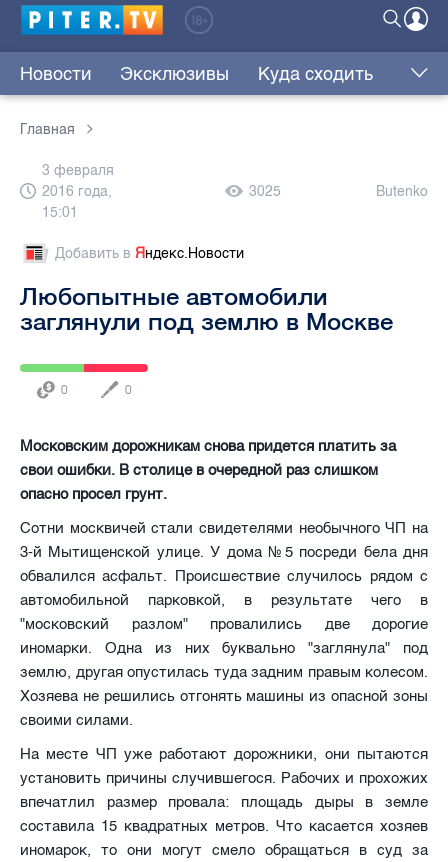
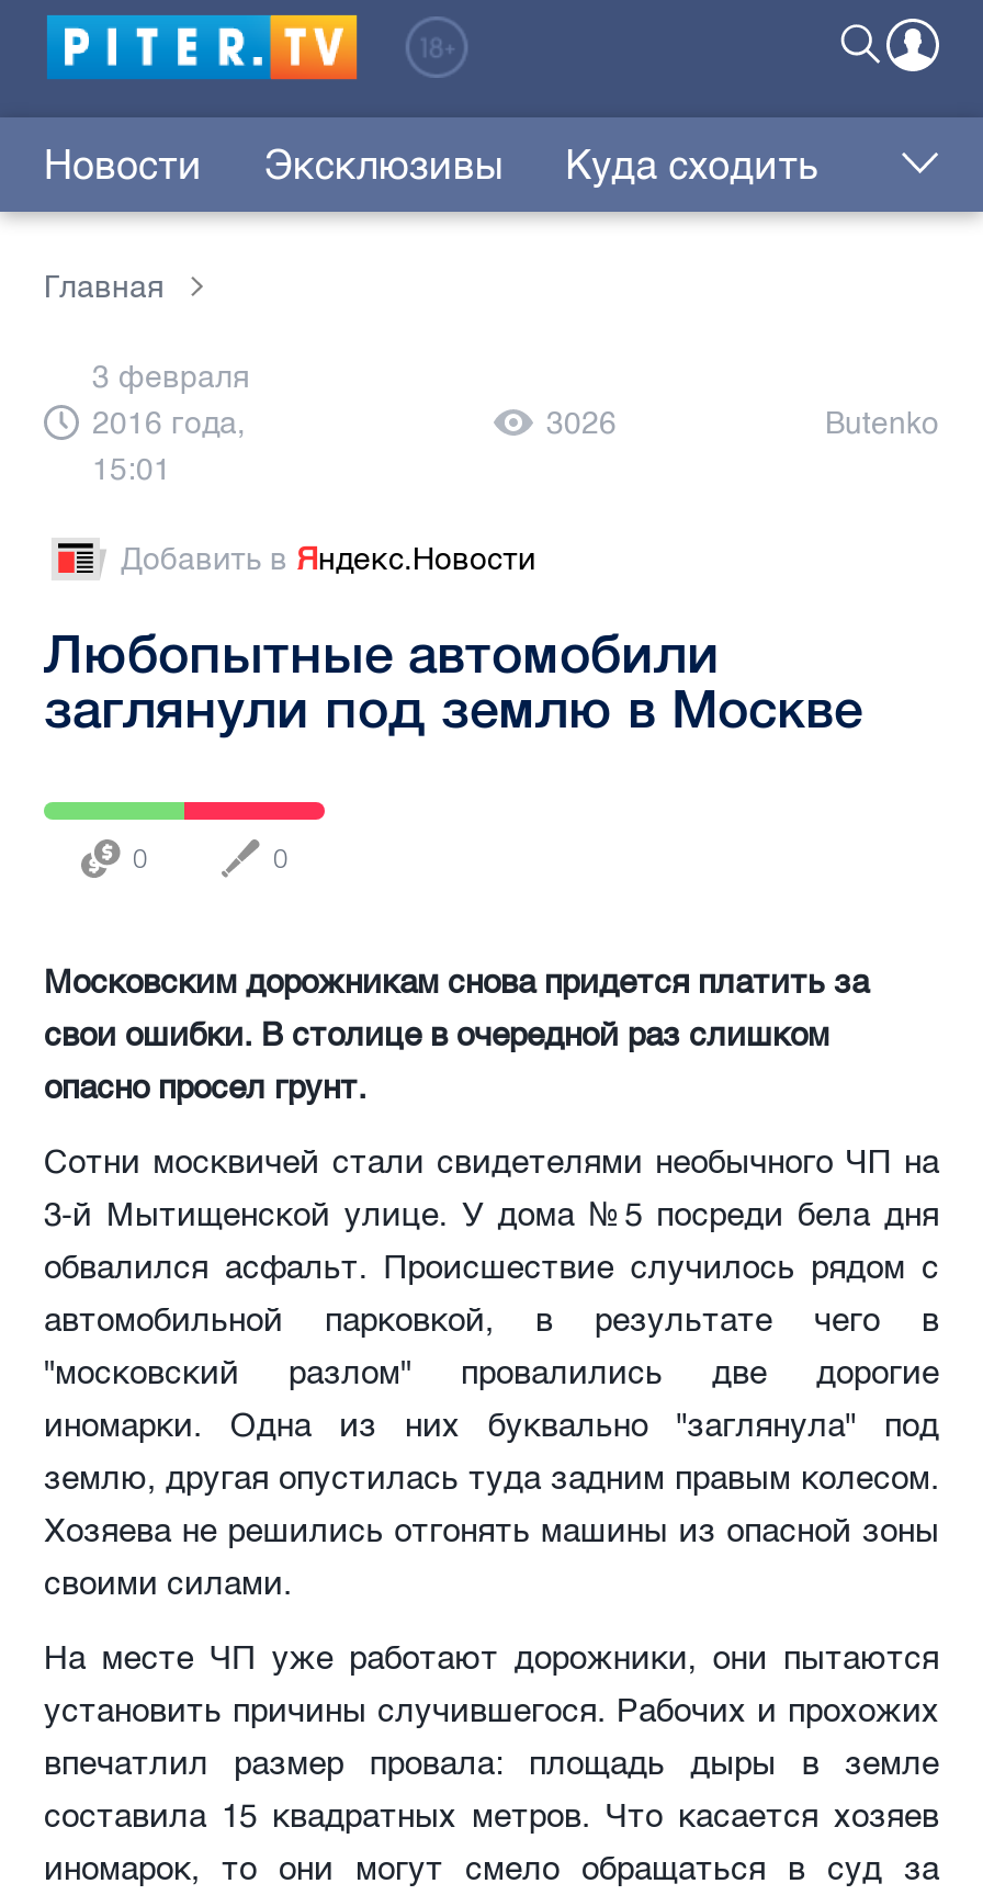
- 3025
+ 3026
